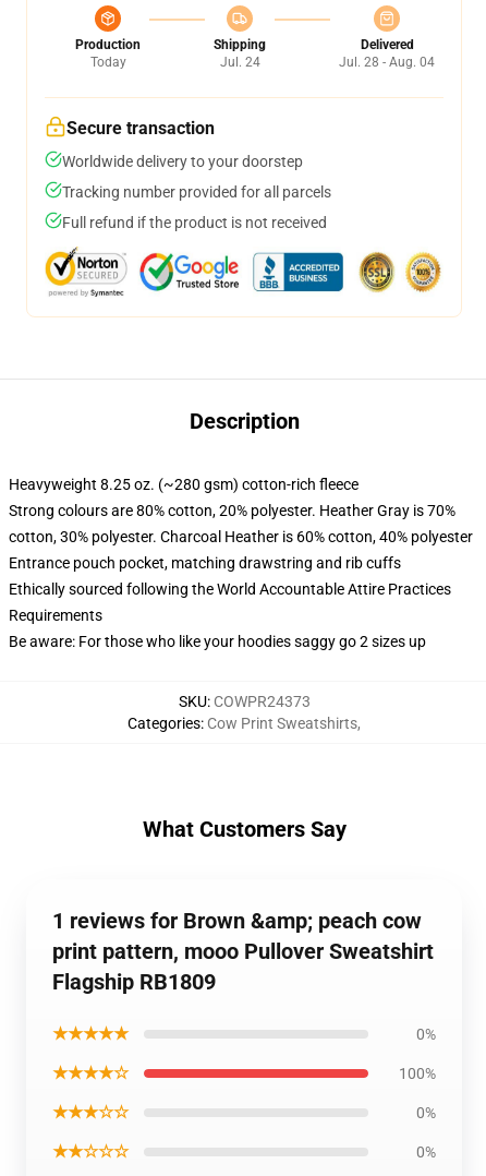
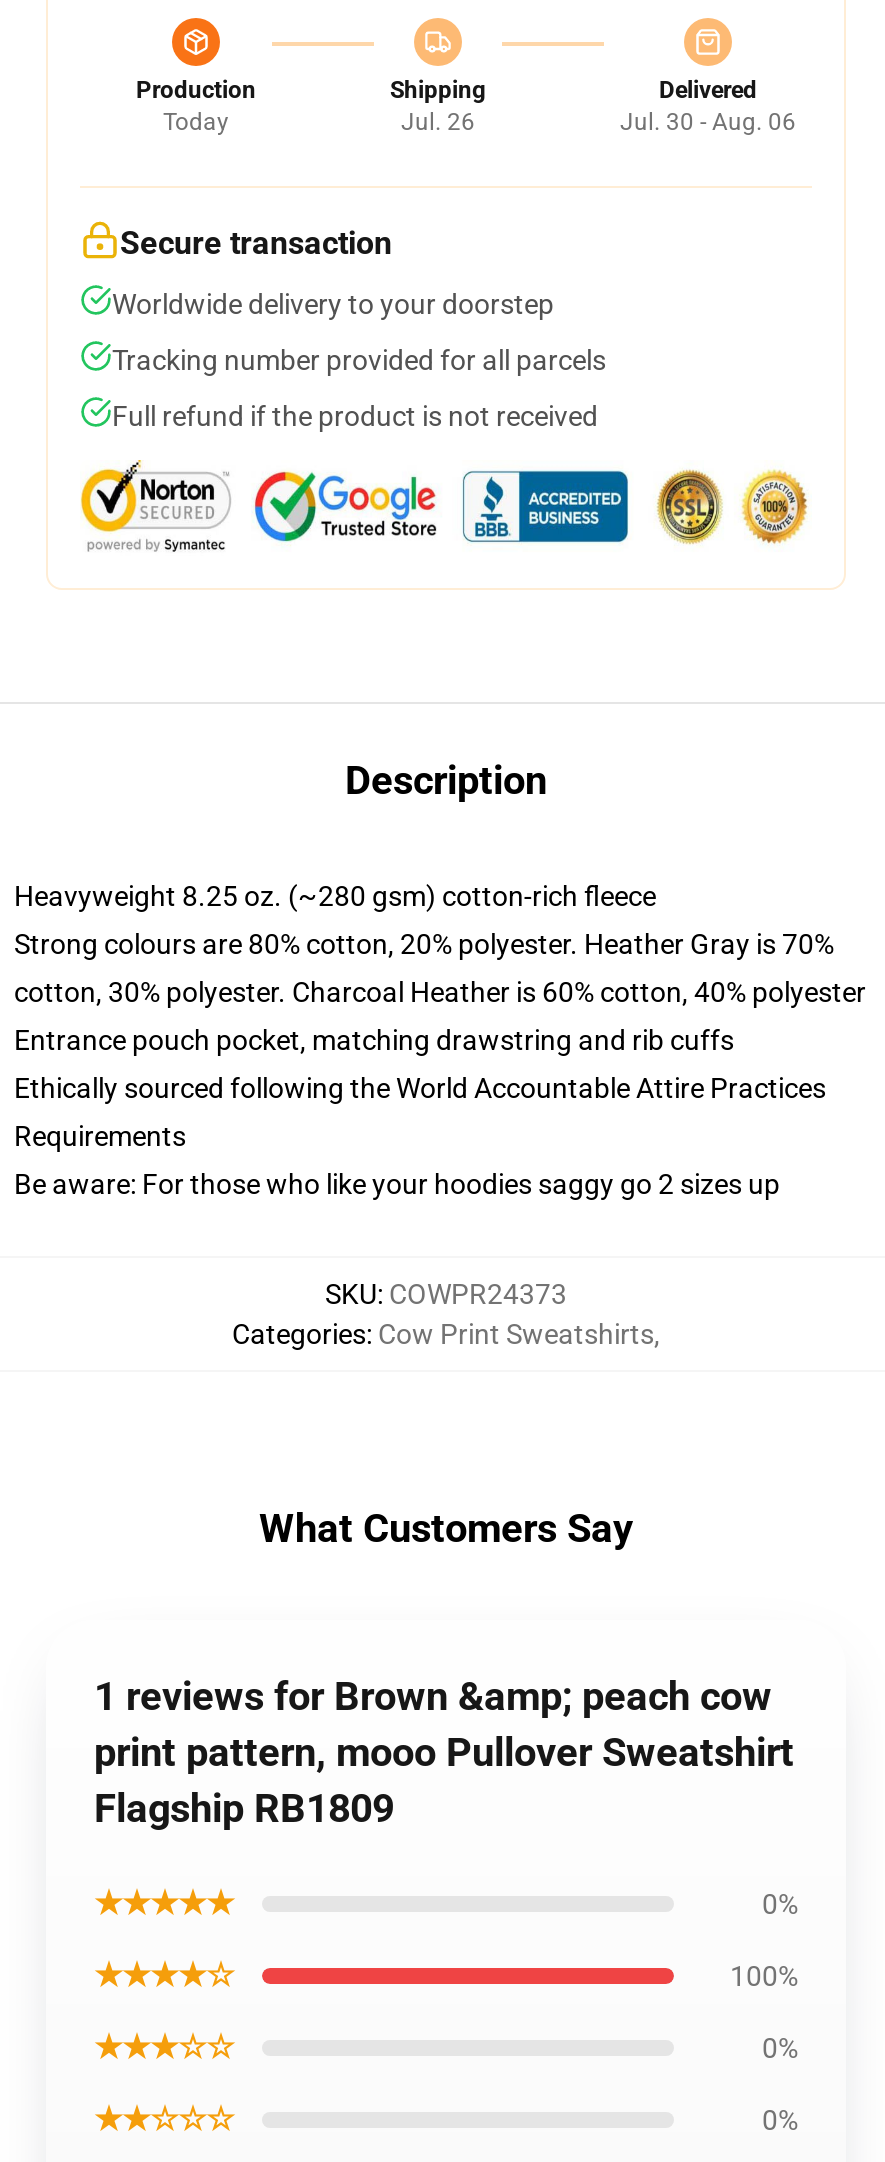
- Jul. 24
+ Jul. 26

- Jul. 28 - Aug. 04
+ Jul. 30 - Aug. 06
